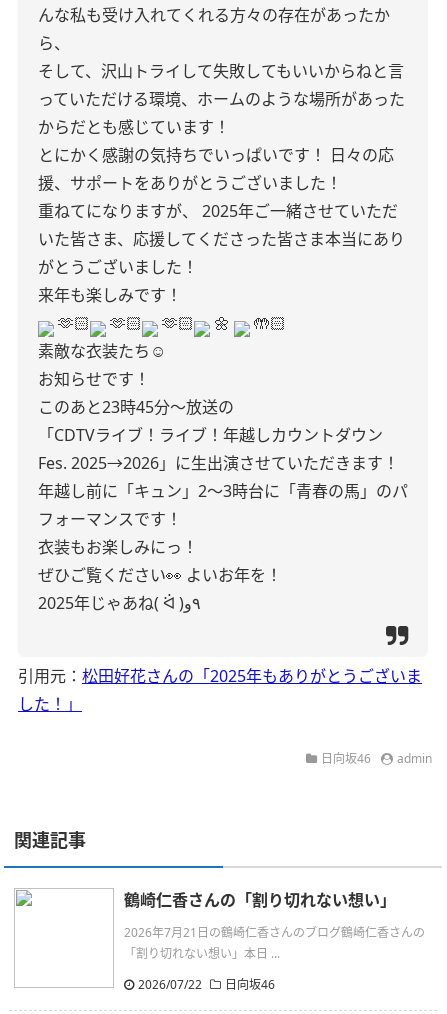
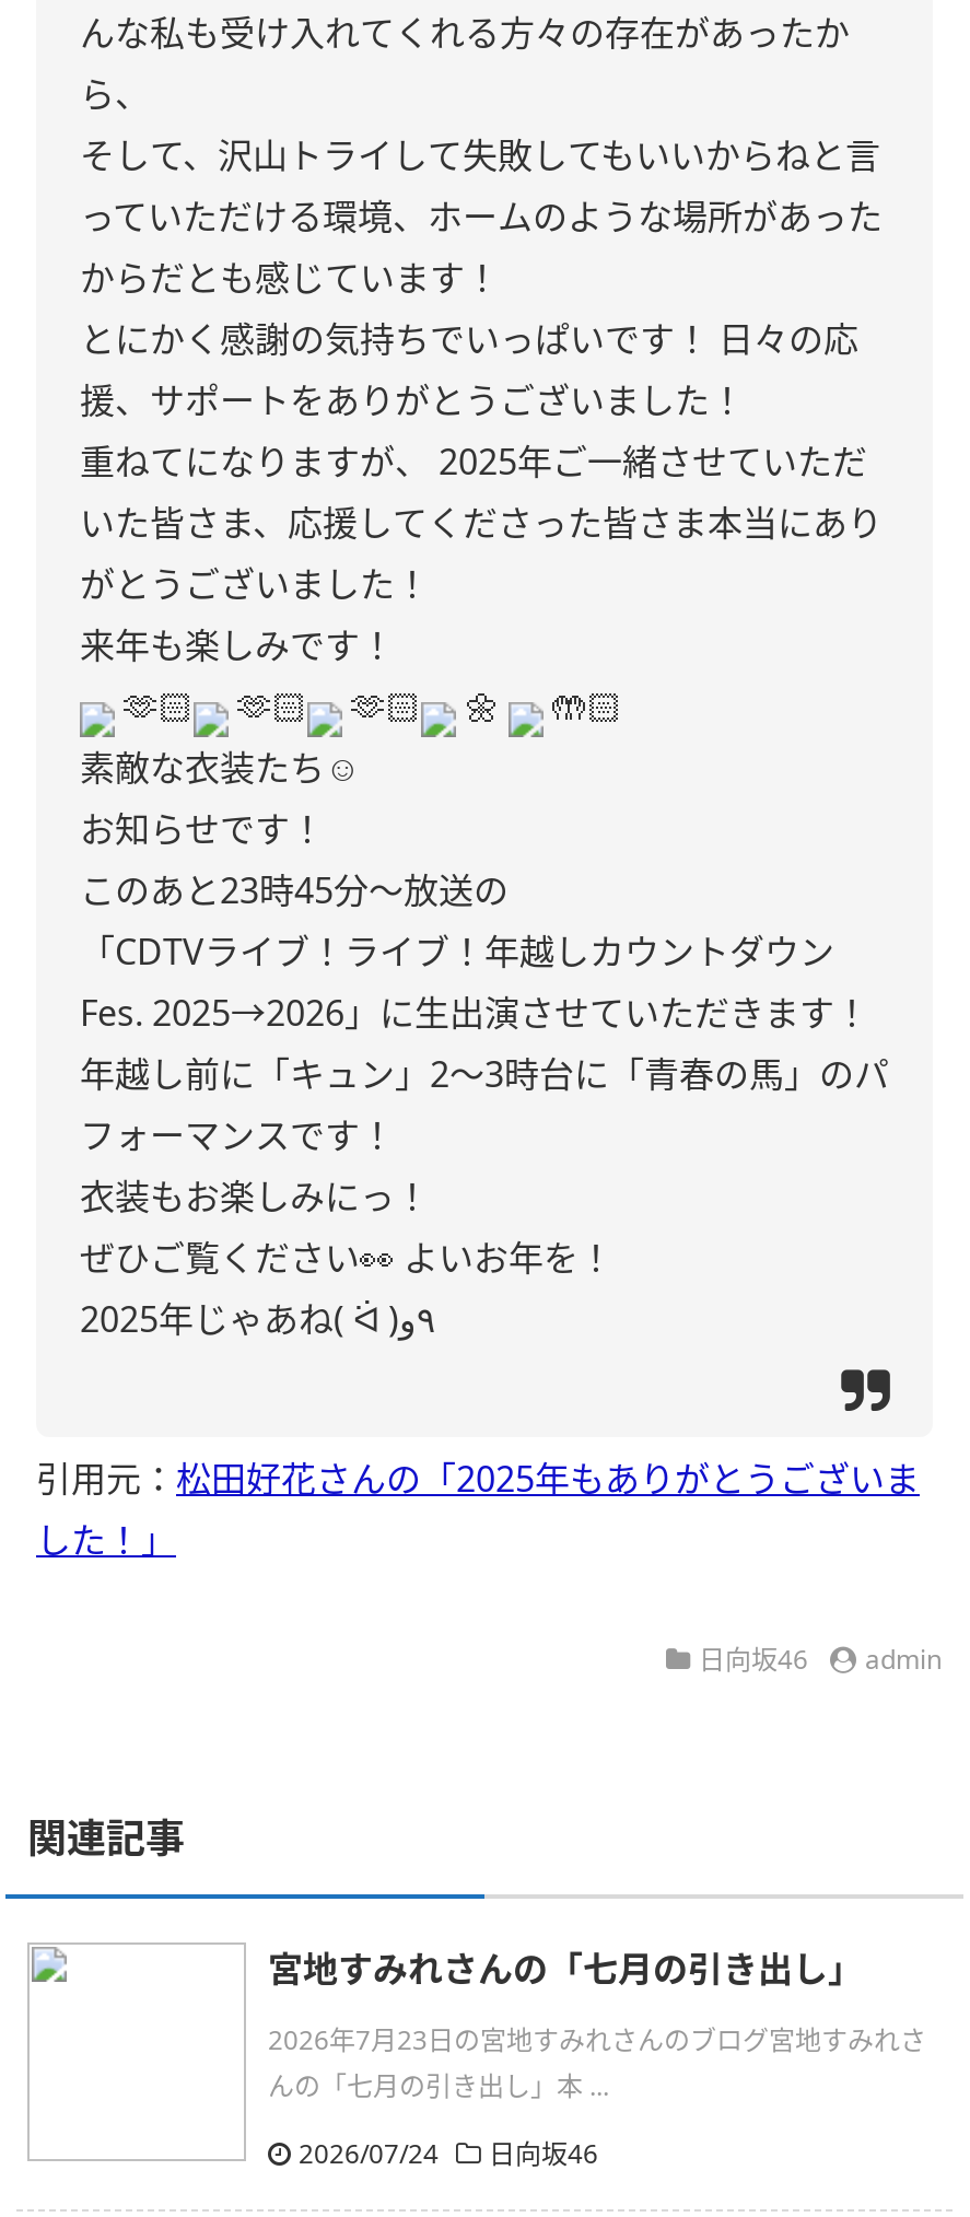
- 鶴崎仁香さんの「割り切れない想い」
+ 宮地すみれさんの「七月の引き出し」

- 2026年7月21日の鶴崎仁香さんのブログ鶴崎仁香さんの
- 「割り切れない想い」本日 ...
+ 2026年7月23日の宮地すみれさんのブログ宮地すみれさ
+ んの「七月の引き出し」本 ...

- 2026/07/22 日向坂46
+ 2026/07/24 日向坂46
